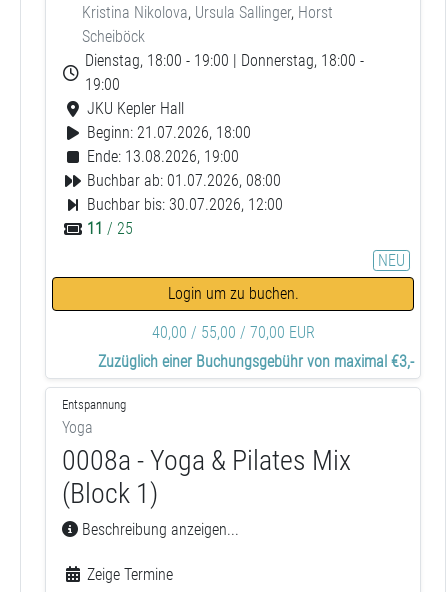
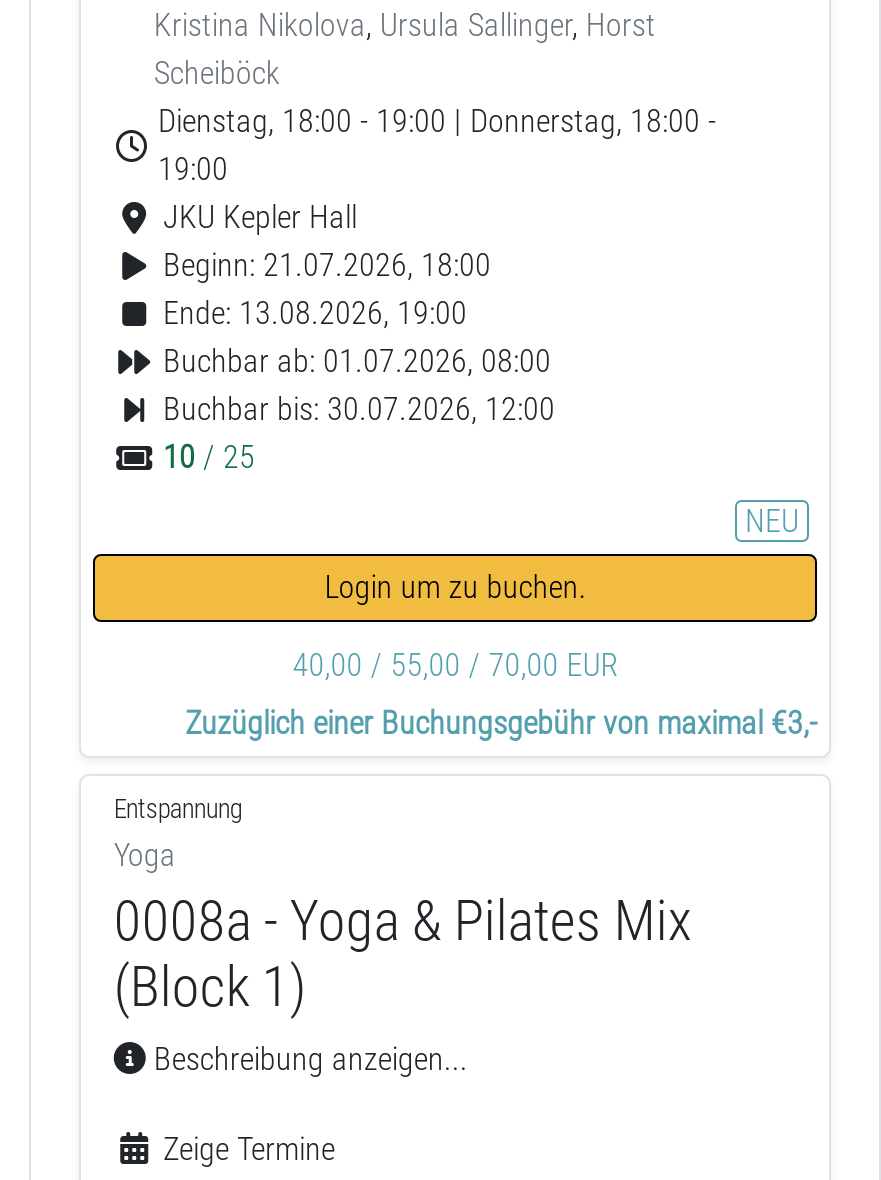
- 11 / 25
+ 10 / 25
